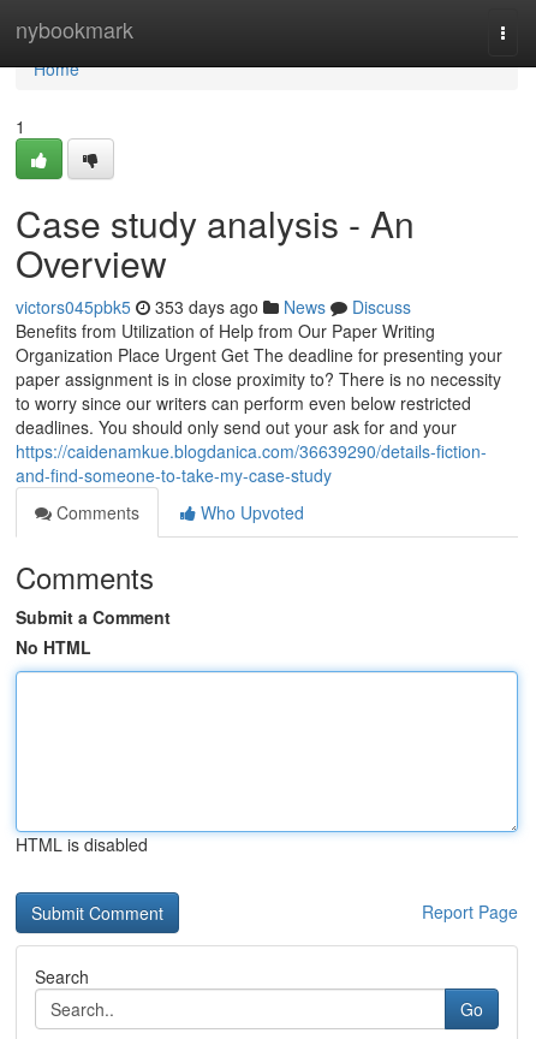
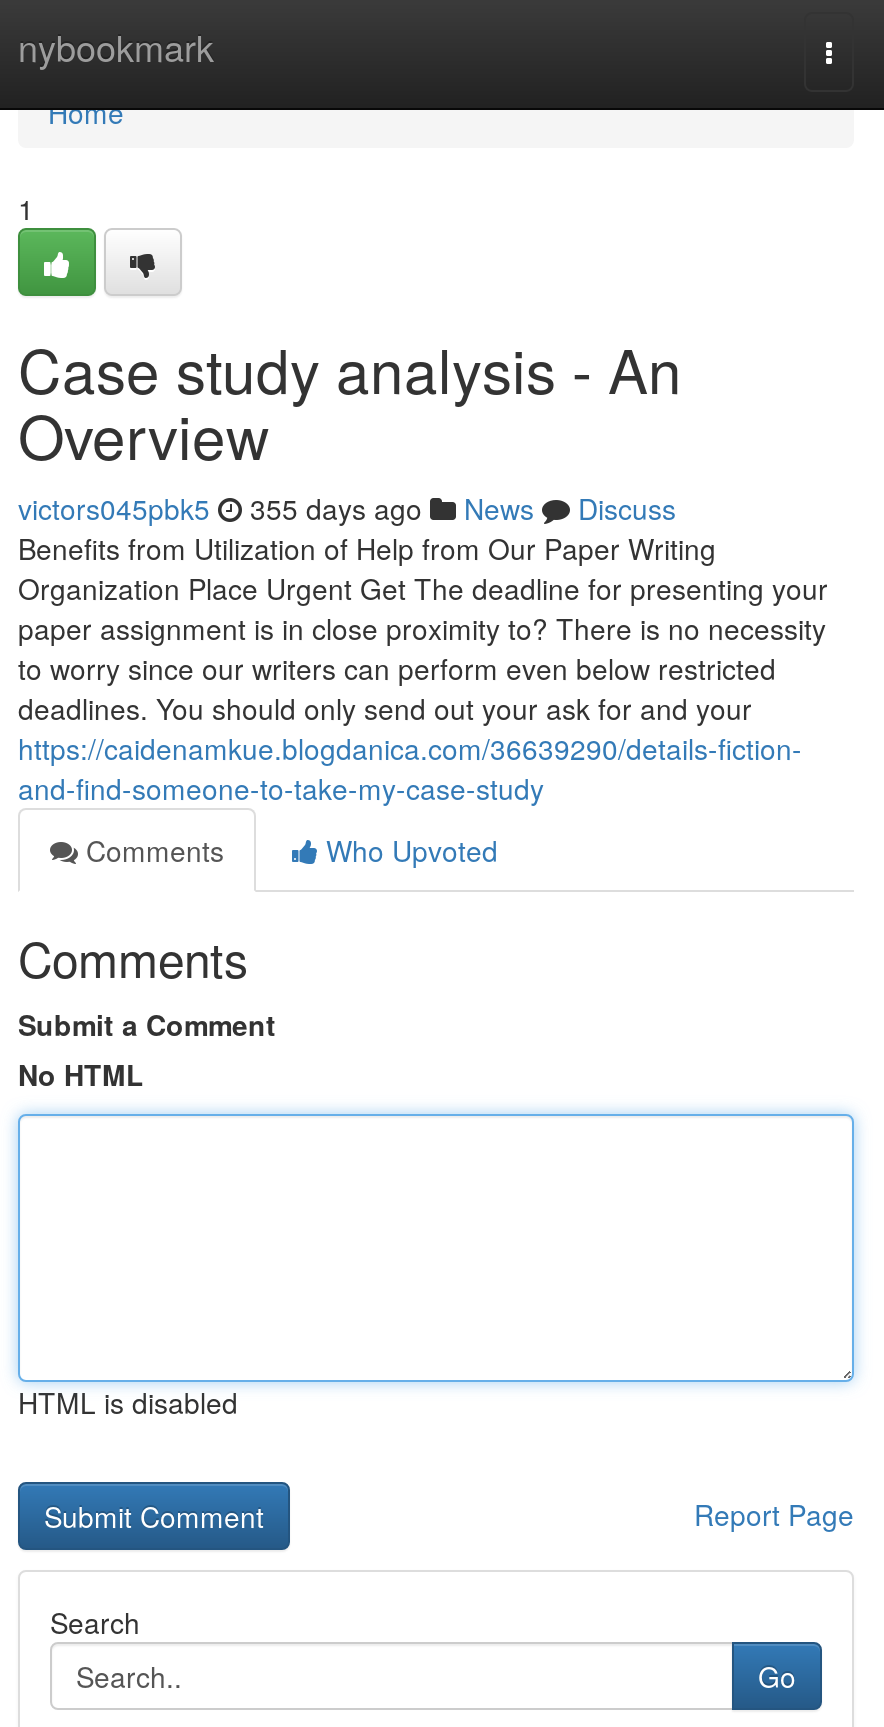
- victors045pbk5 353 days ago News Discuss
+ victors045pbk5 355 days ago News Discuss
